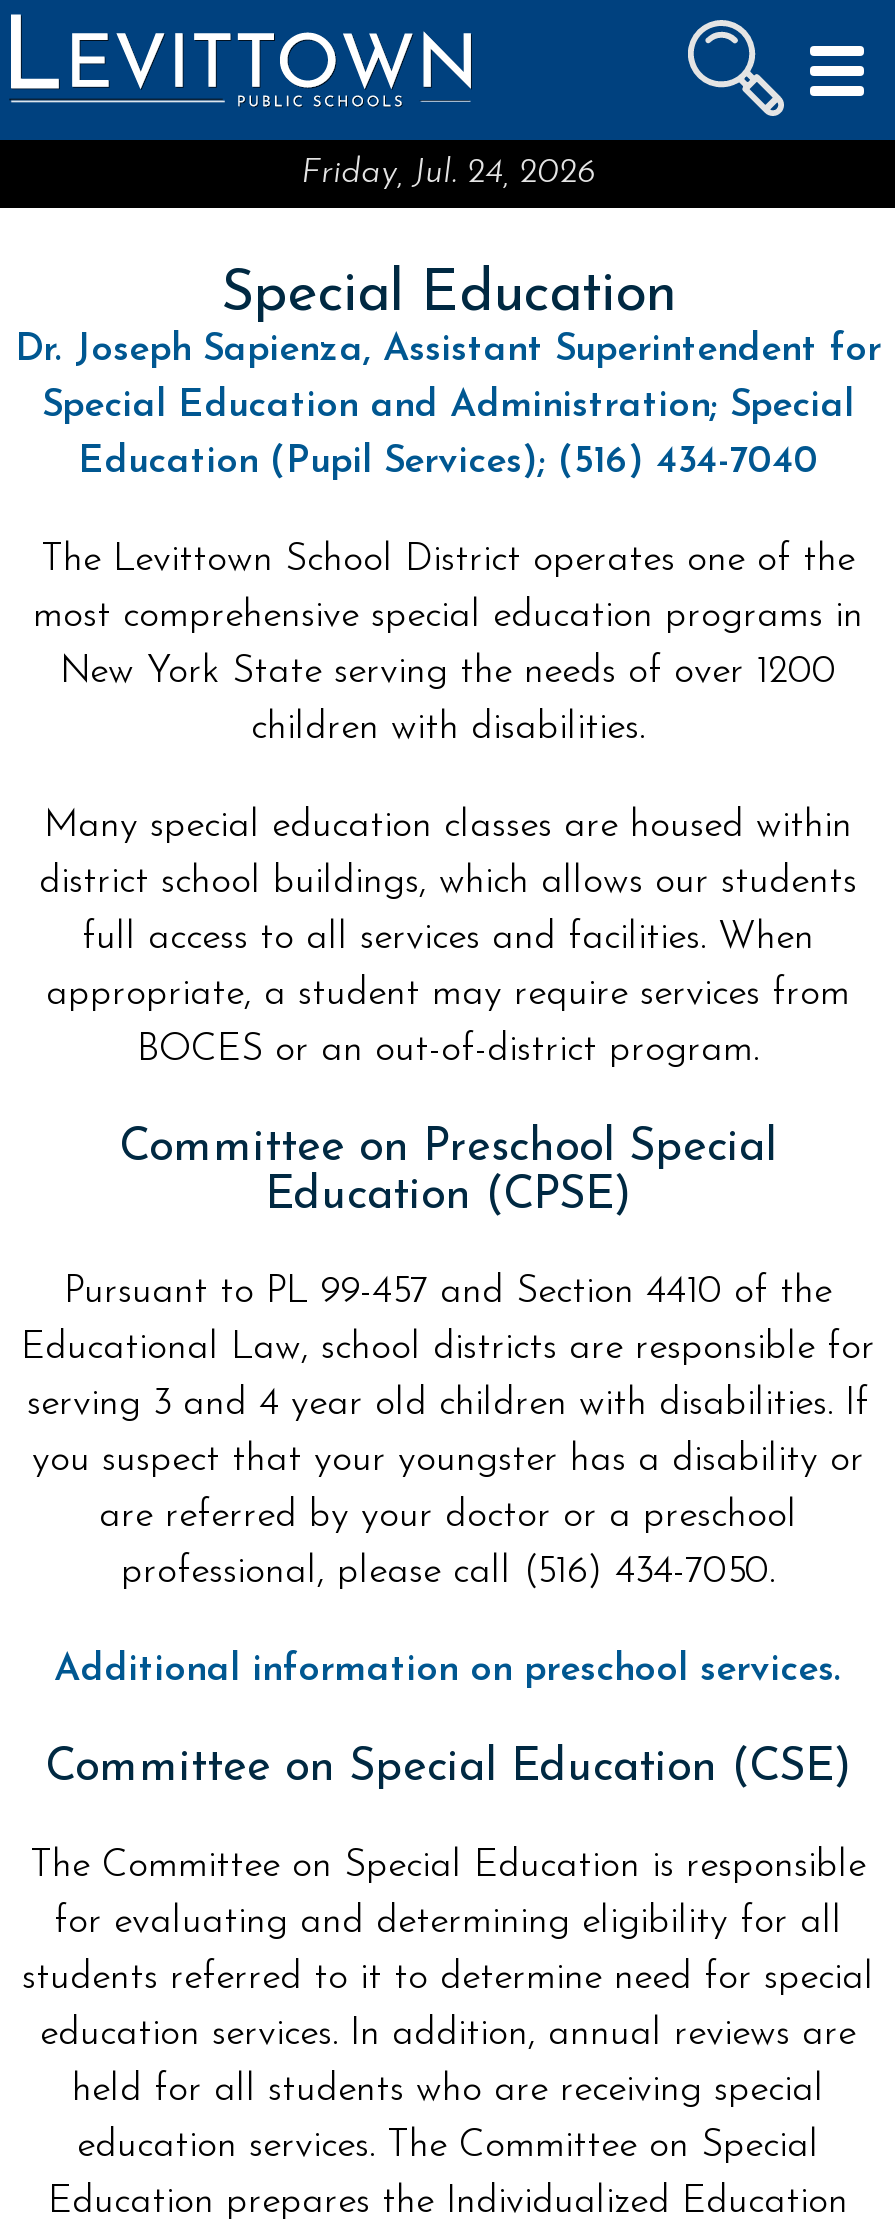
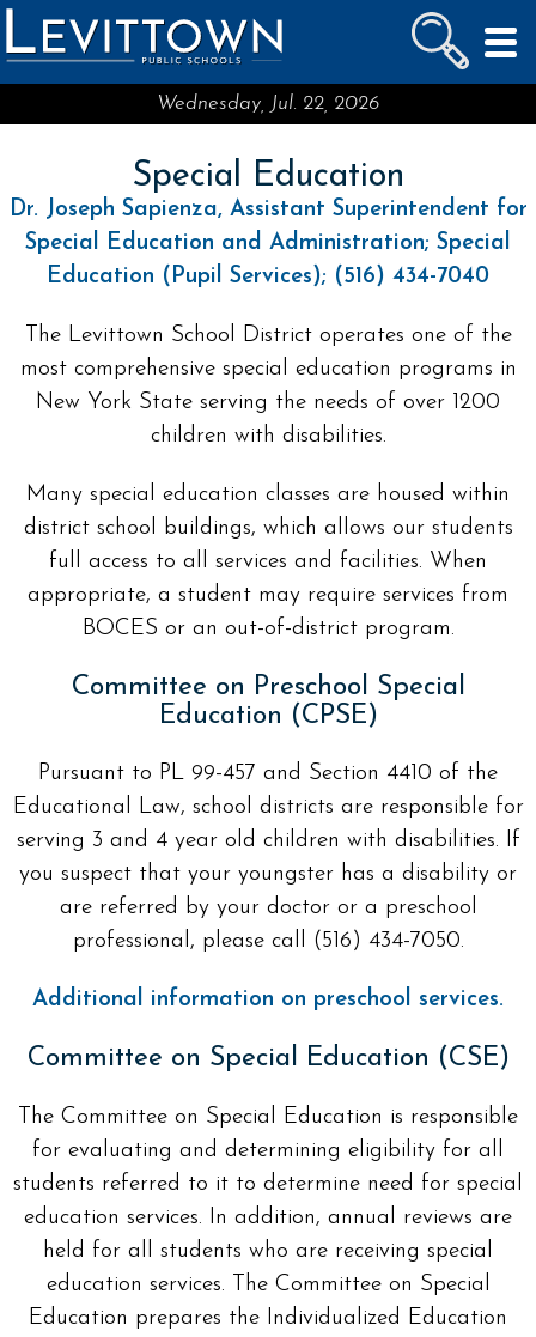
- Friday, Jul. 24, 2026
+ Wednesday, Jul. 22, 2026
